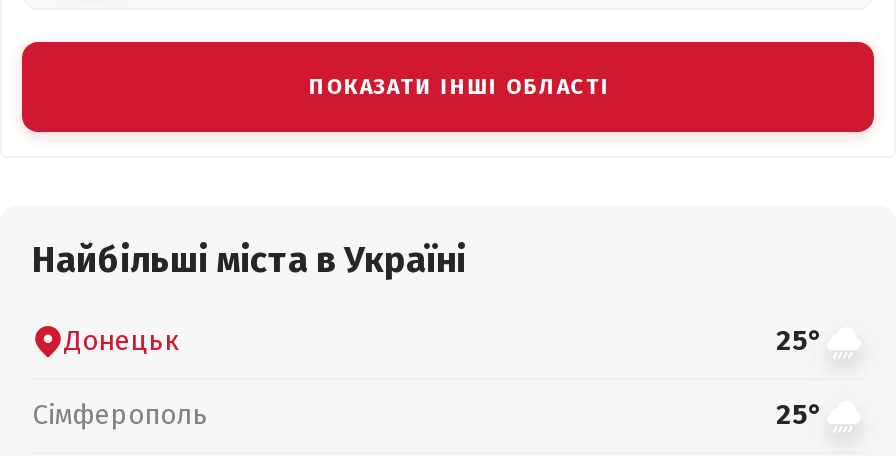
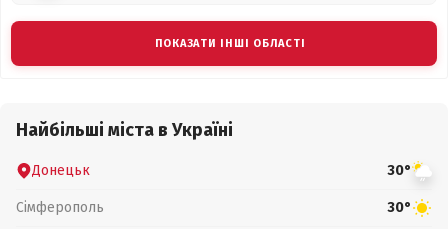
- 25°
+ 30°

- 25°
+ 30°
